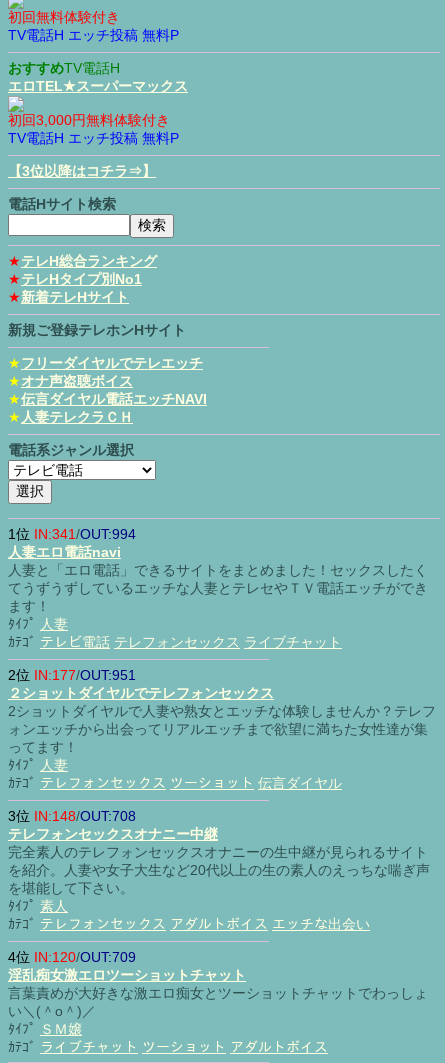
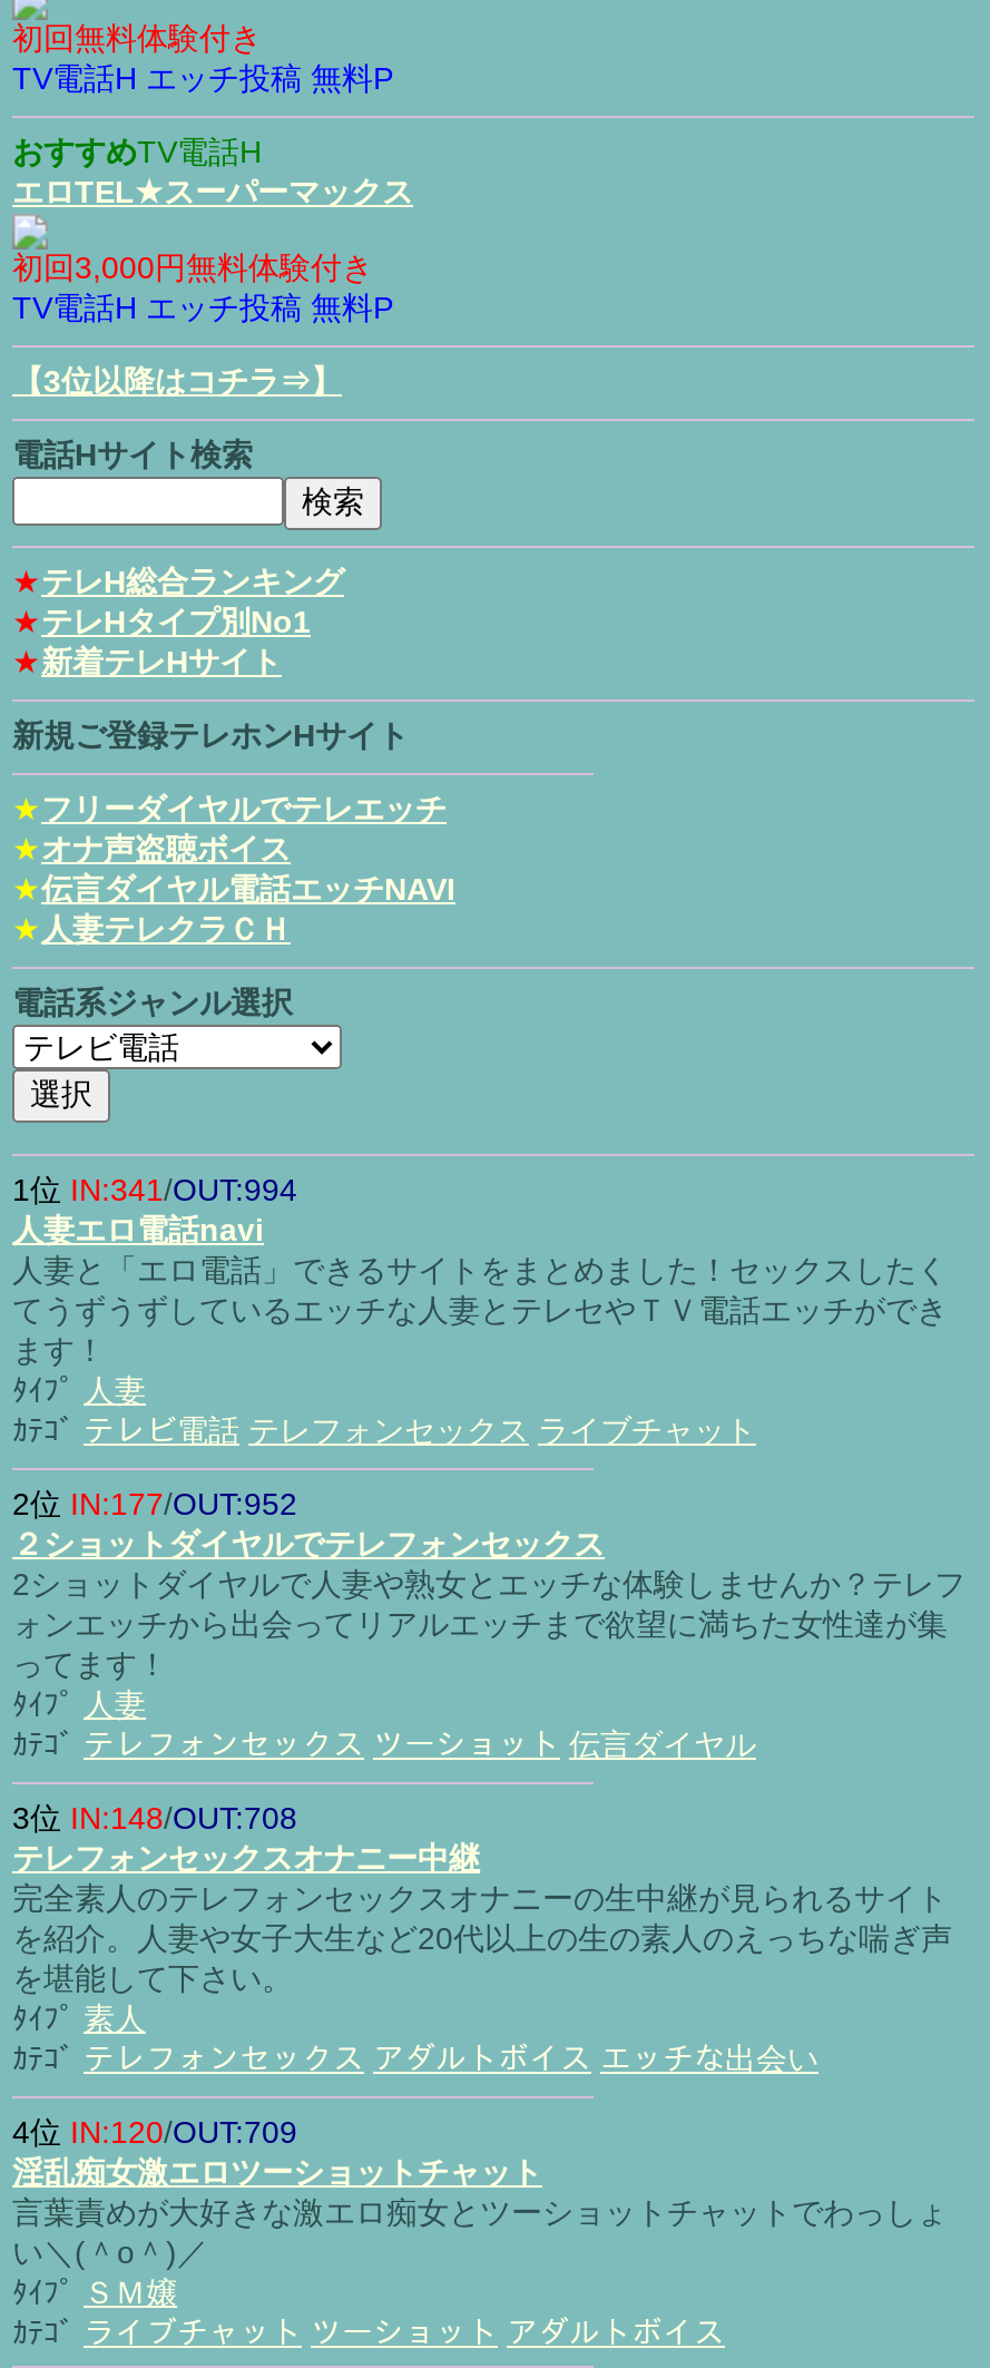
- 2位 IN:177/OUT:951
+ 2位 IN:177/OUT:952
